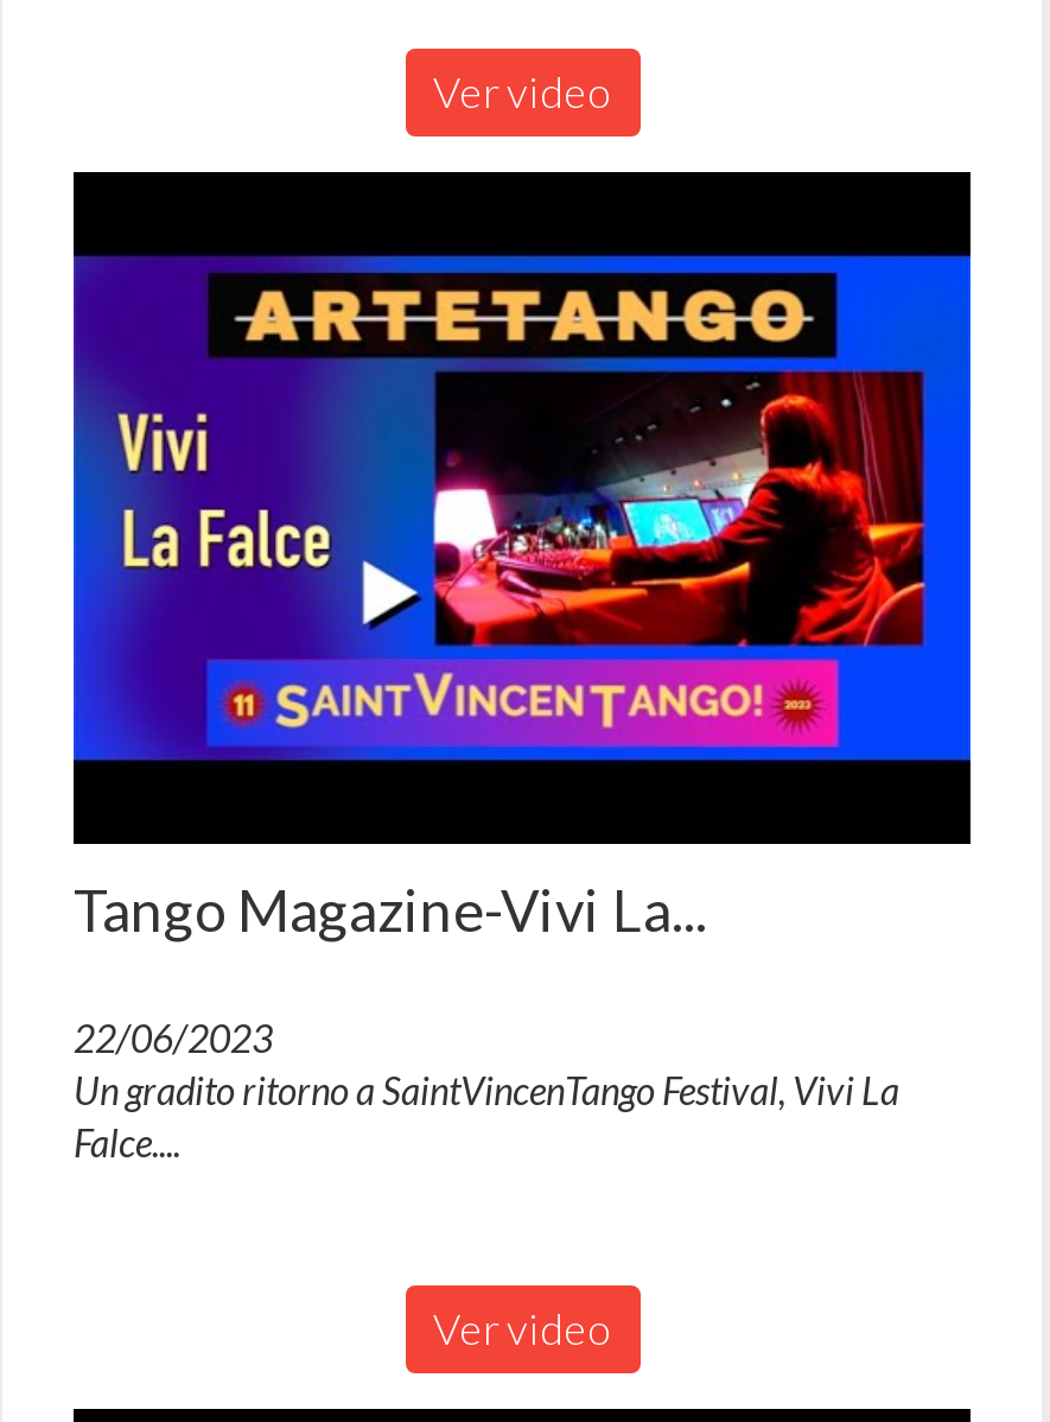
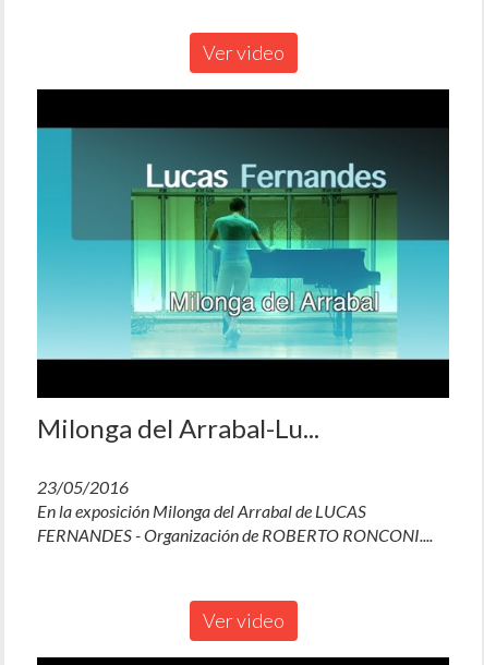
- [image]
+ [image]

- Tango Magazine-Vivi La...
+ Milonga del Arrabal-Lu...

- 22/06/2023
- Un gradito ritorno a SaintVincenTango Festival, Vivi La
- Falce....
+ 23/05/2016
+ En la exposición Milonga del Arrabal de LUCAS
+ FERNANDES - Organización de ROBERTO RONCONI....
